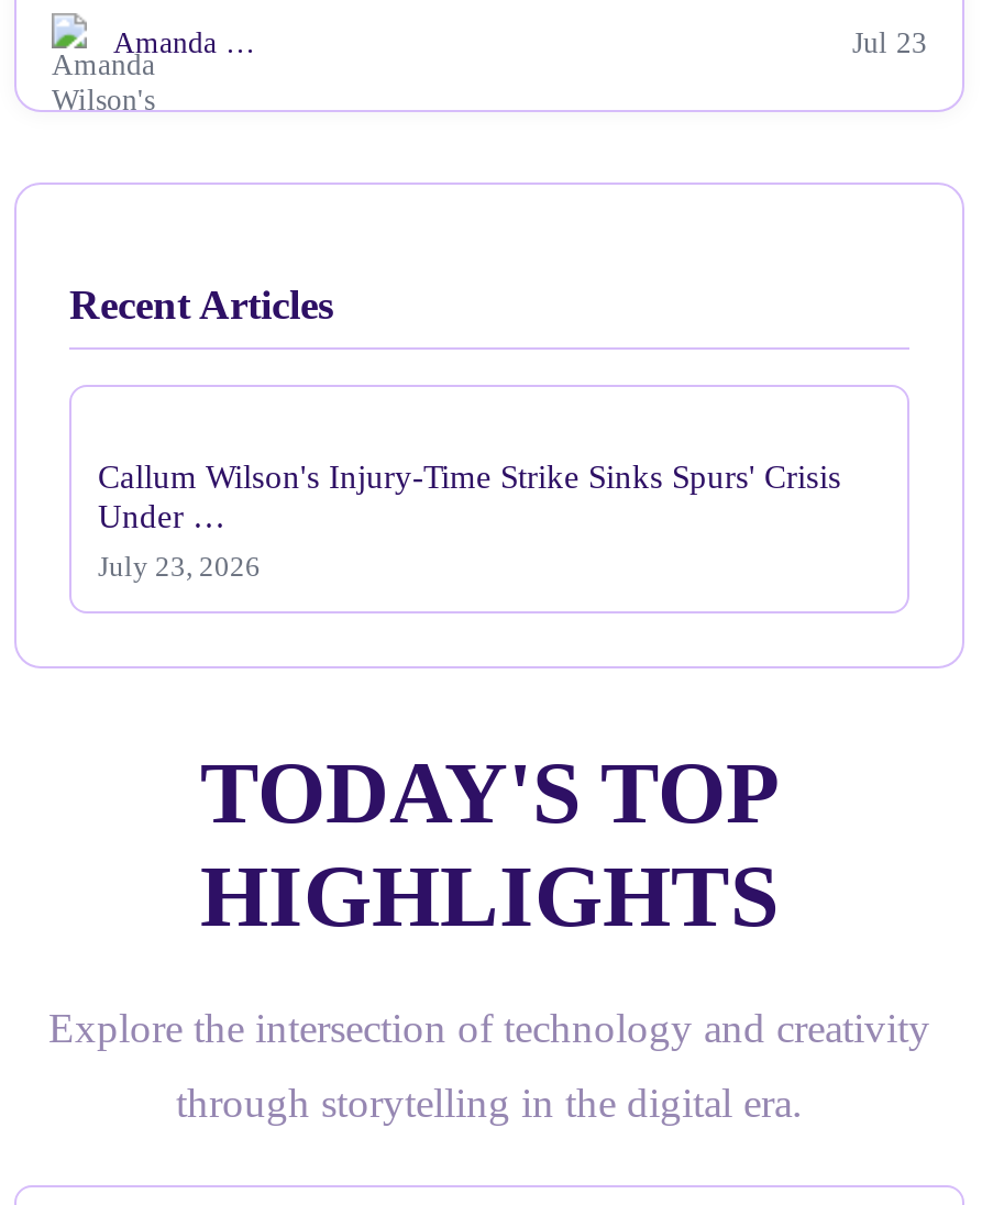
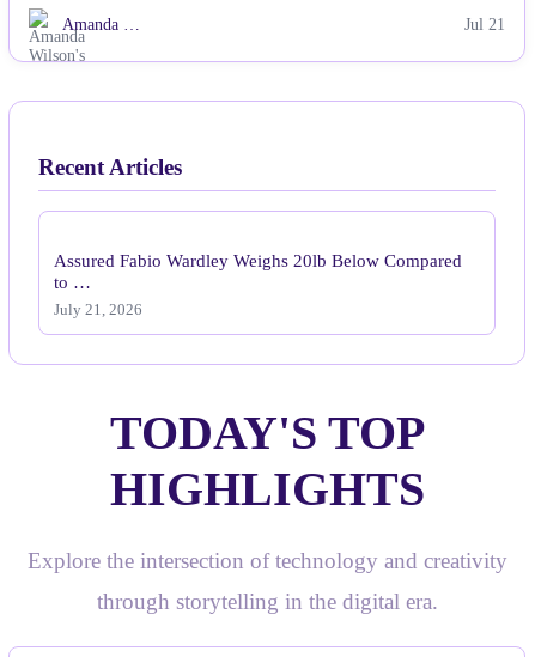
- Jul 23
+ Jul 21

- Callum Wilson's Injury-Time Strike Sinks Spurs' Crisis
- Under …
+ Assured Fabio Wardley Weighs 20lb Below Compared
+ to …

- July 23, 2026
+ July 21, 2026
